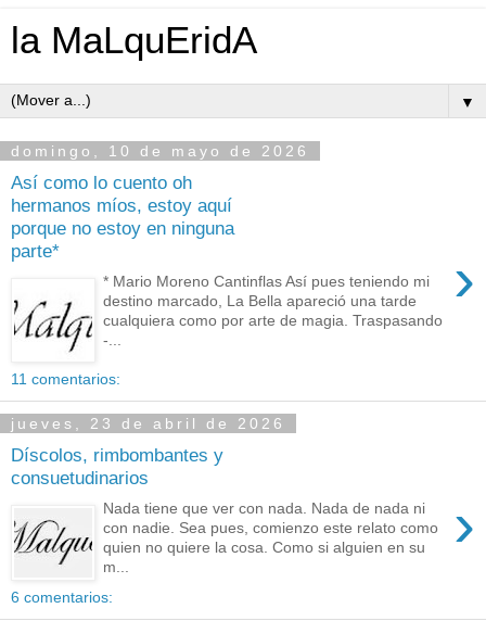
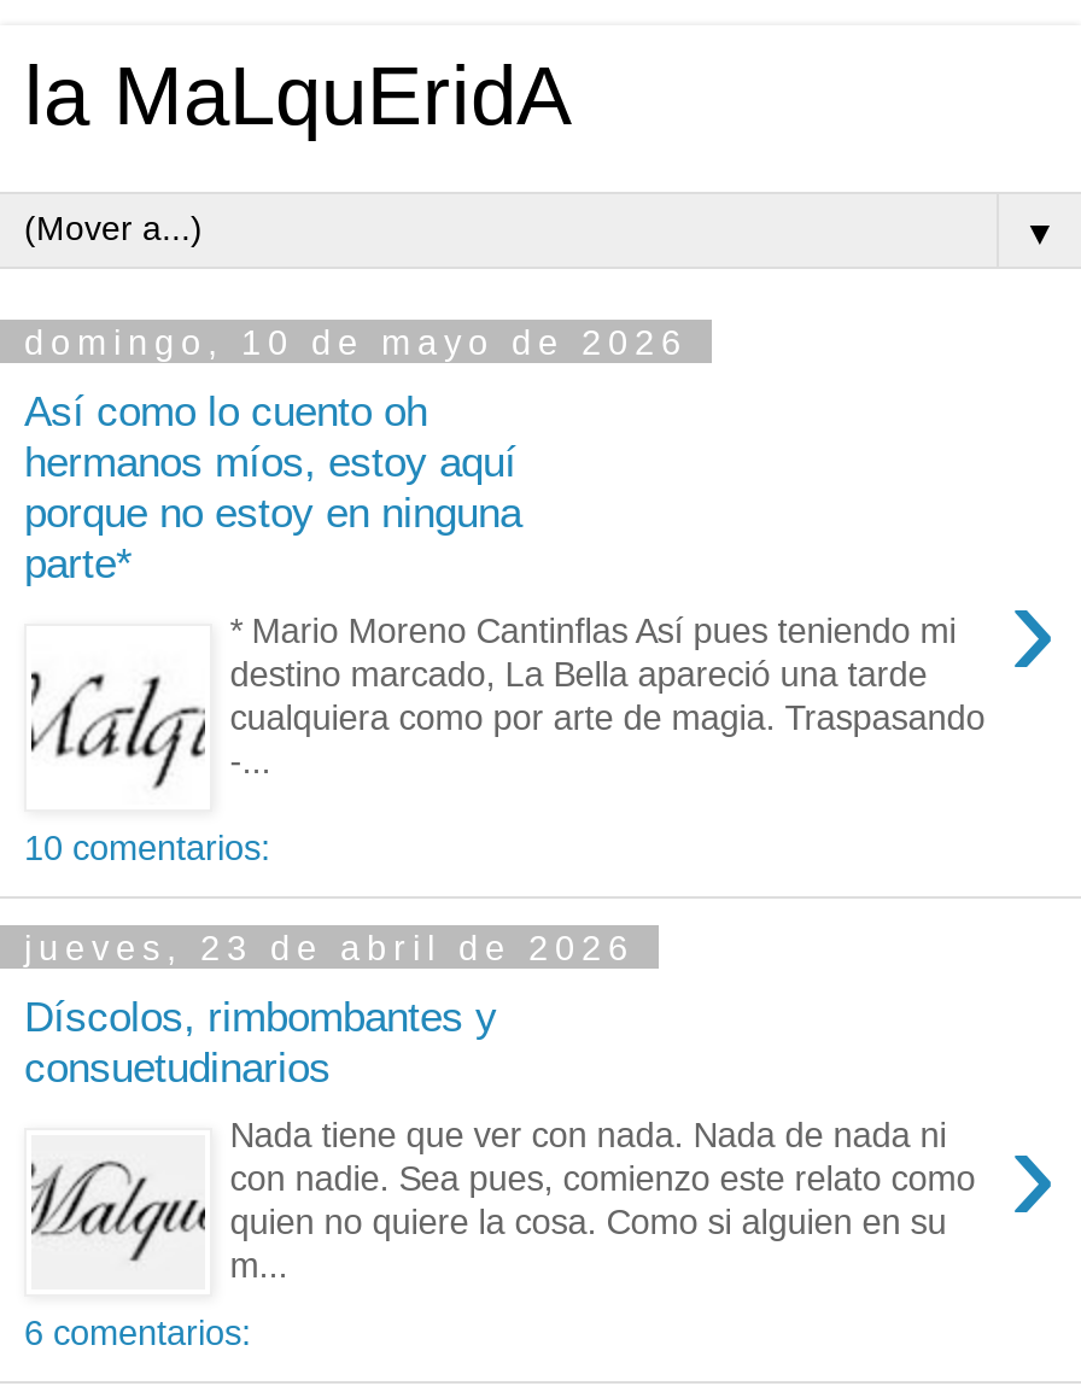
- 11 comentarios:
+ 10 comentarios:
